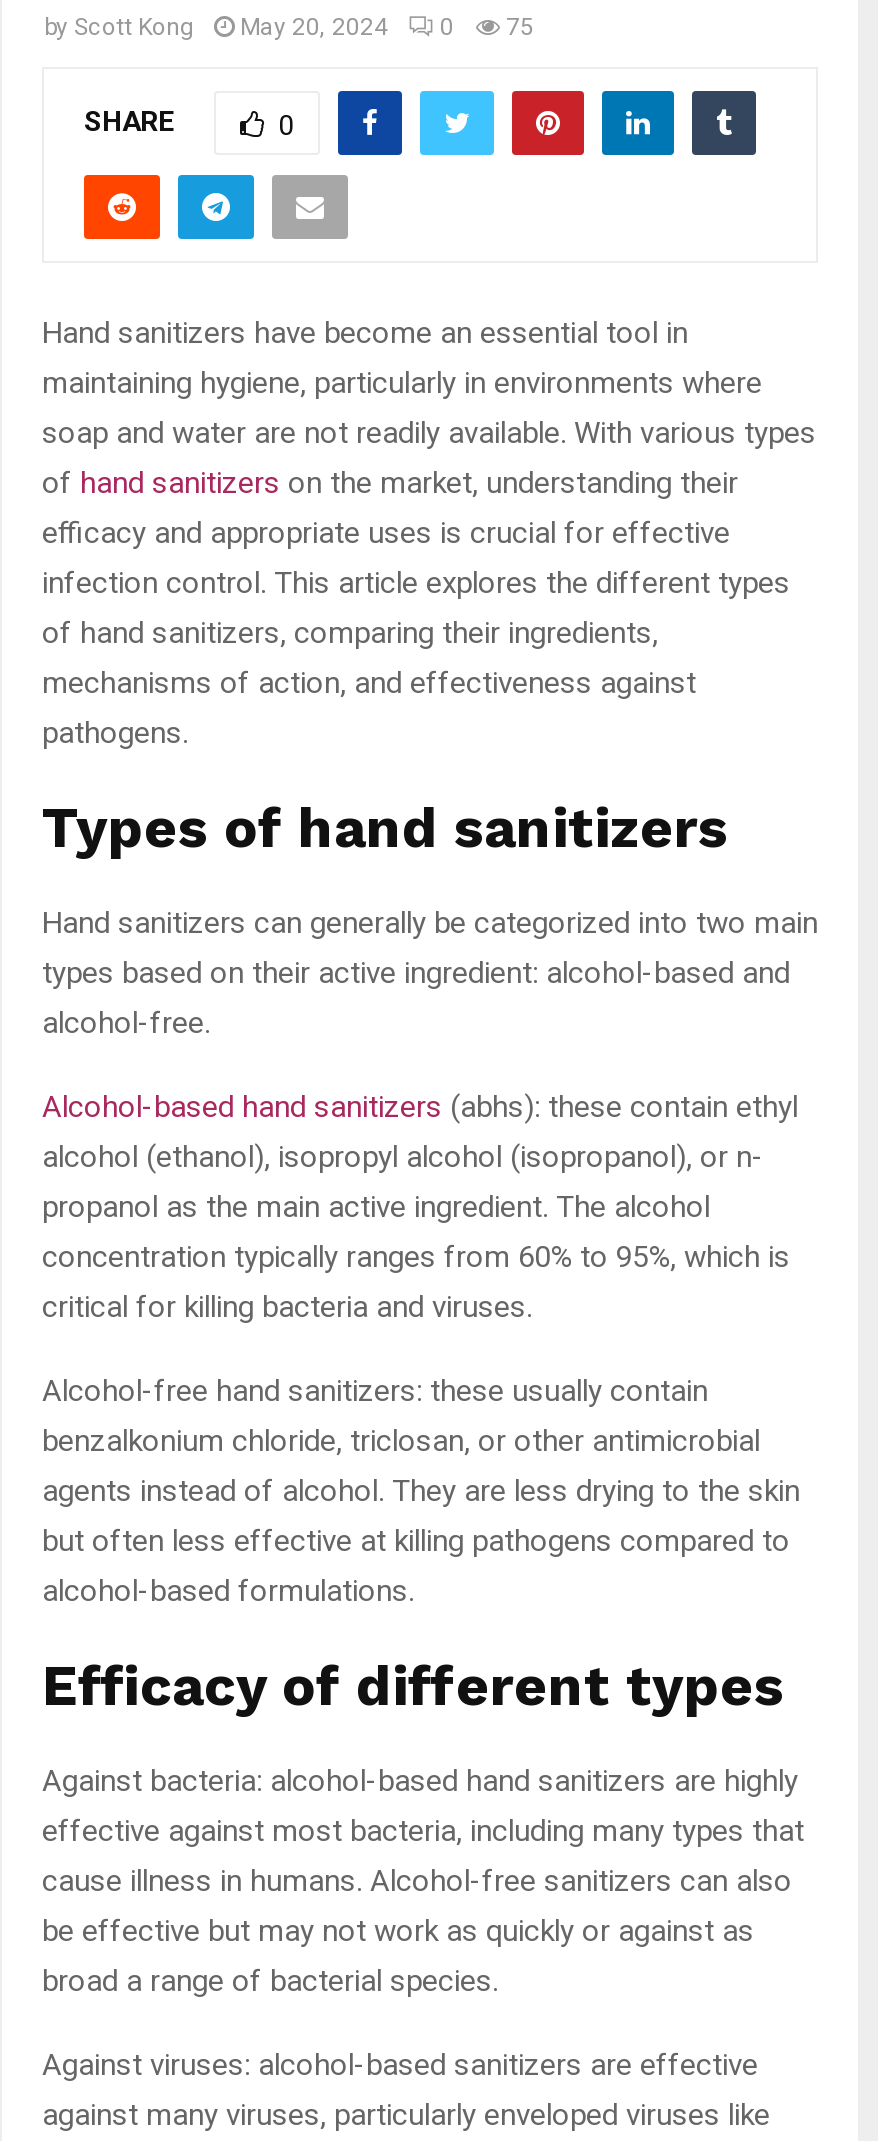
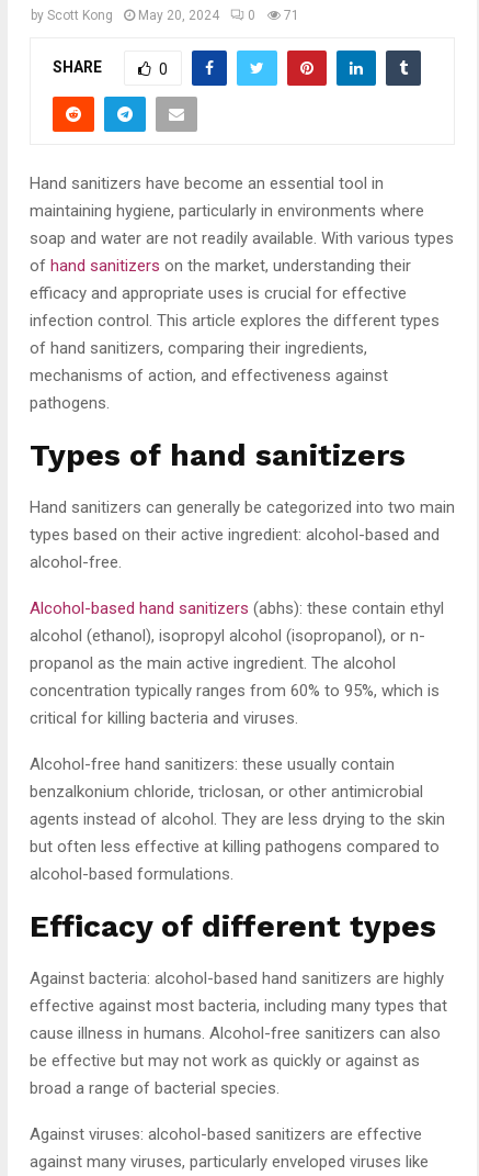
- by Scott Kong May 20, 2024 0 75
+ by Scott Kong May 20, 2024 0 71
